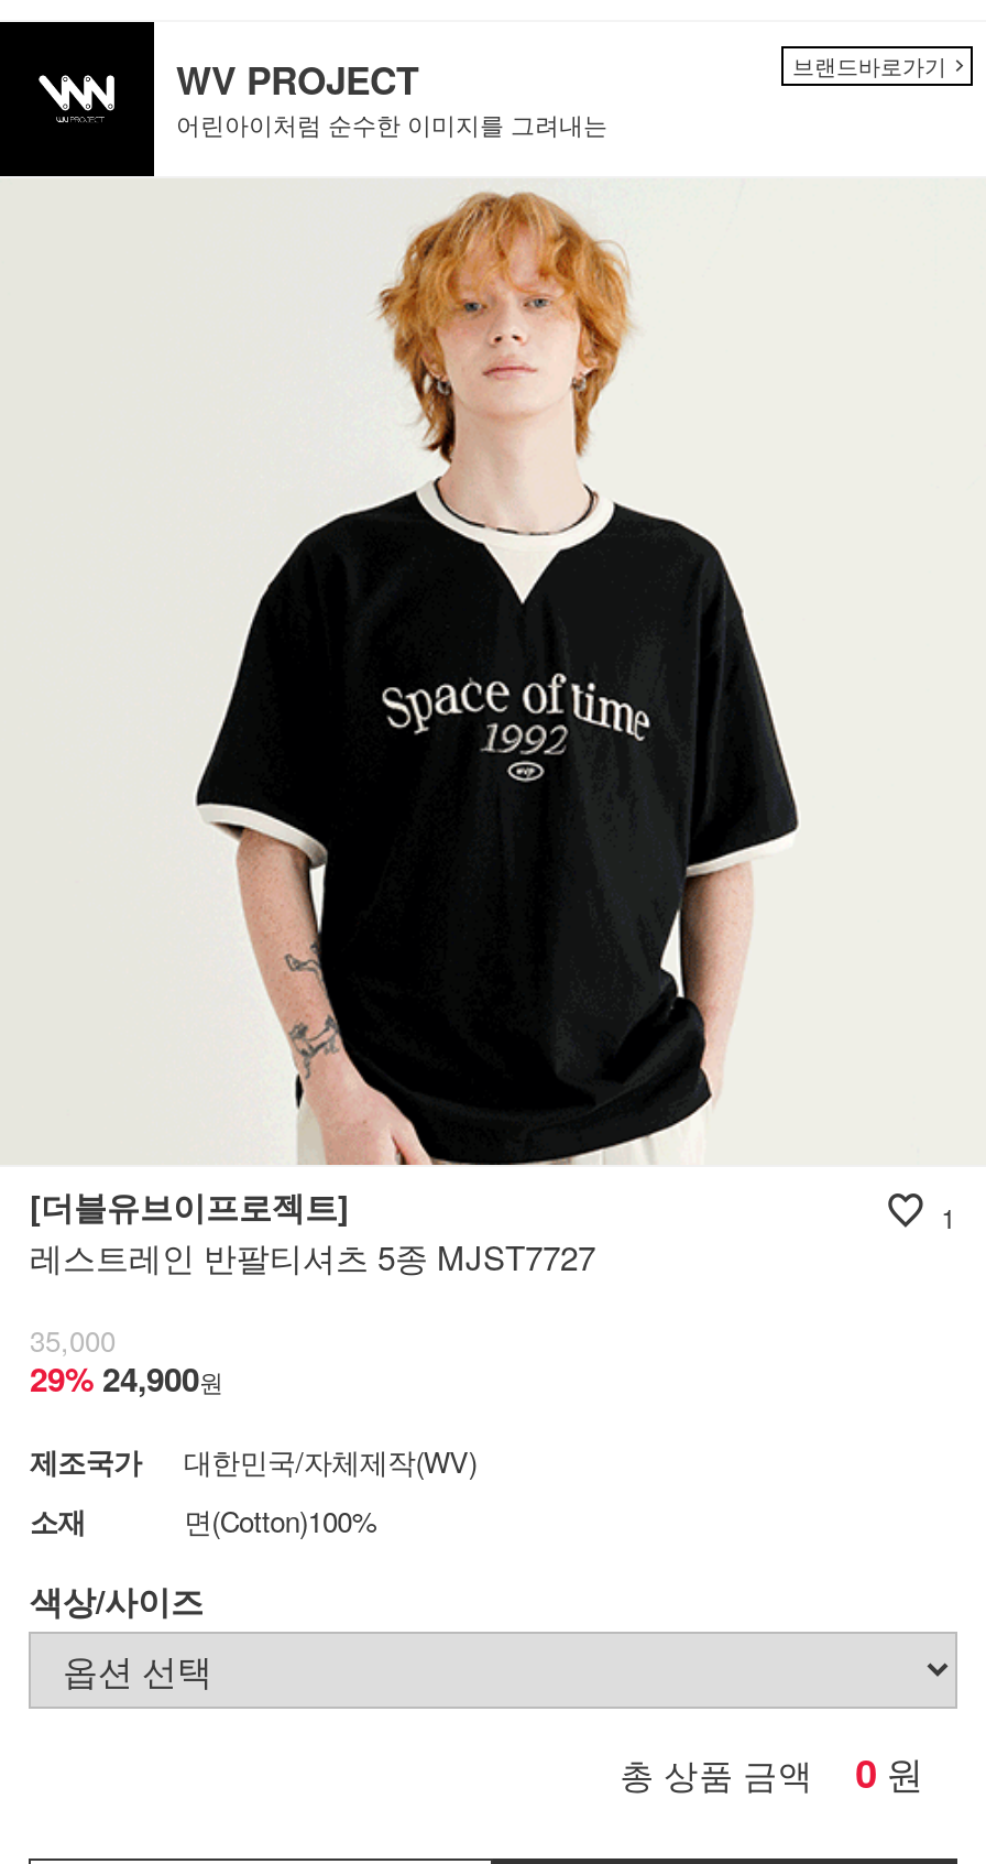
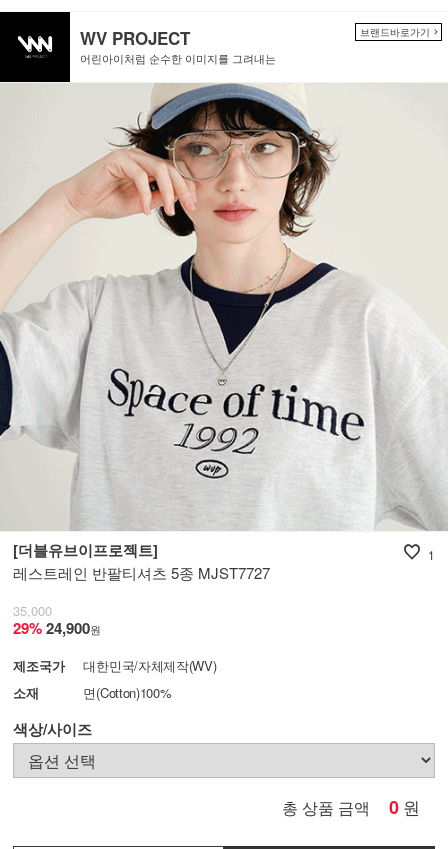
- [image]
+ [image]
